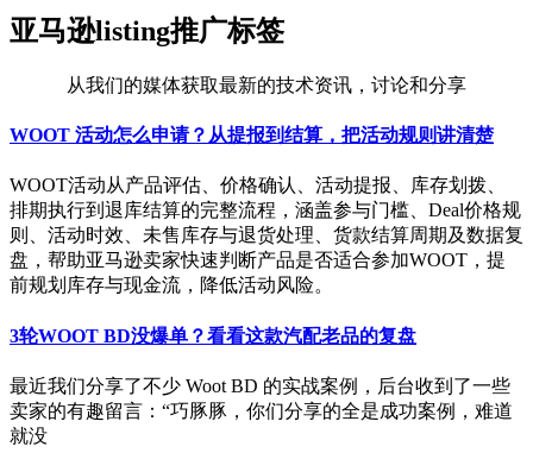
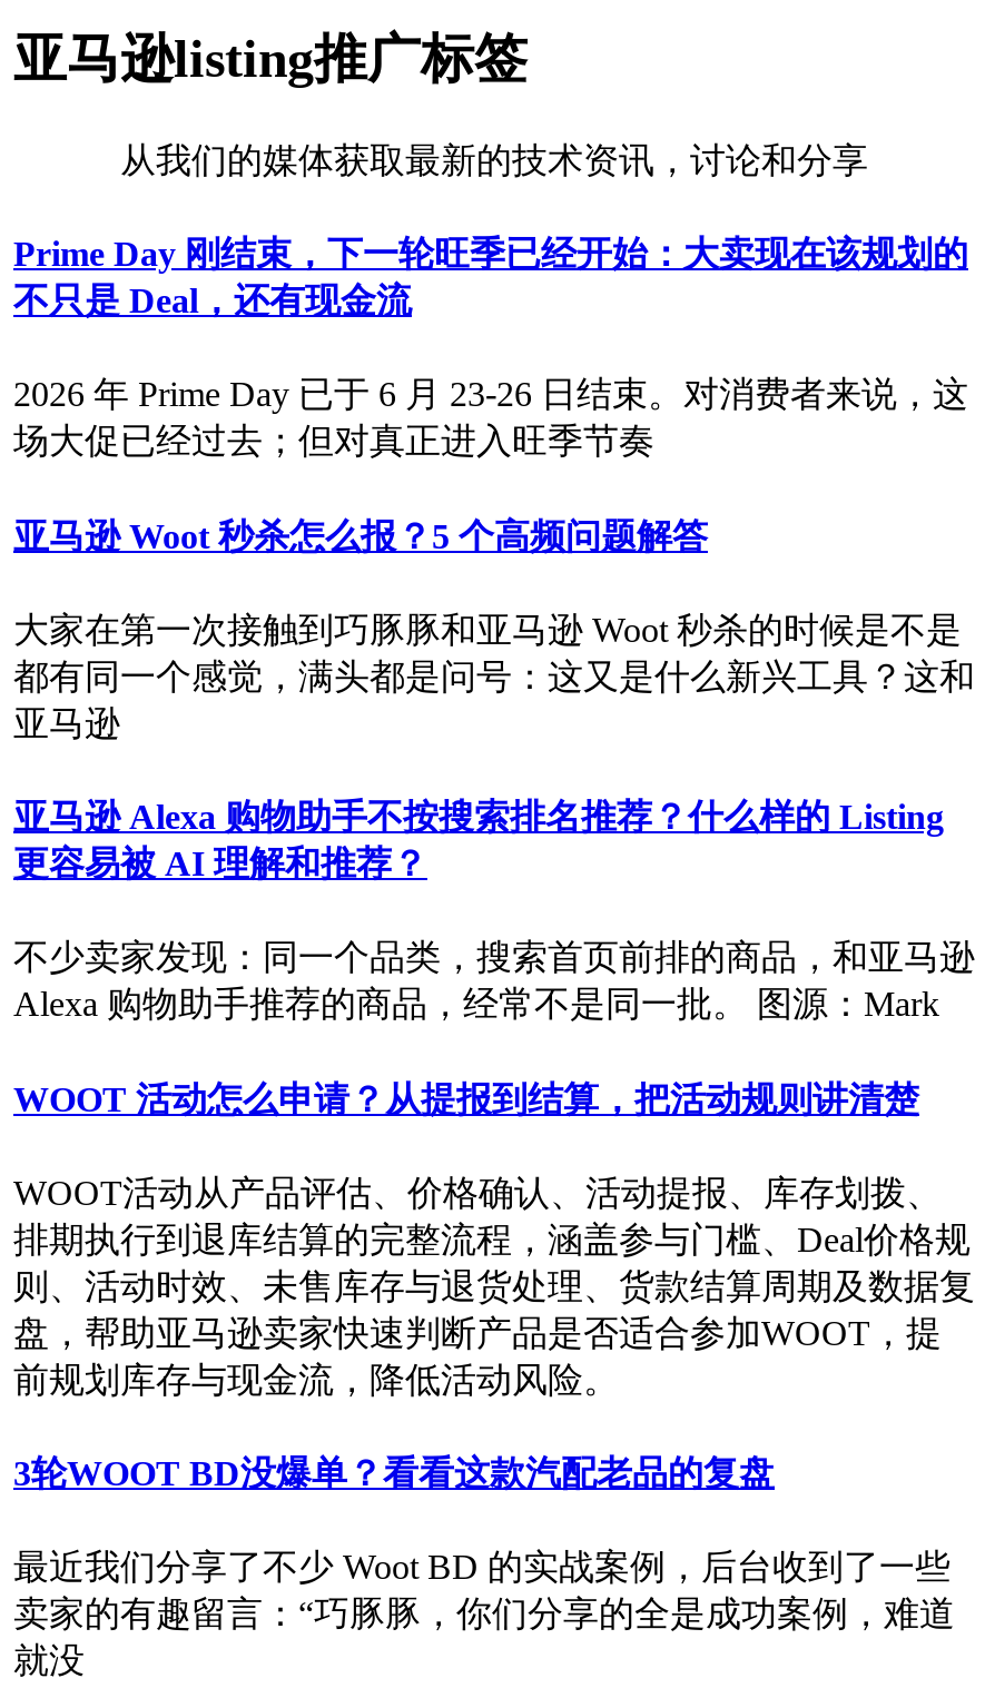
+ Prime Day 刚结束，下一轮旺季已经开始：大卖现在该规划的
+ 不只是 Deal，还有现金流
+ 2026 年 Prime Day 已于 6 月 23-26 日结束。对消费者来说，这
+ 场大促已经过去；但对真正进入旺季节奏
+ 亚马逊 Woot 秒杀怎么报？5 个高频问题解答
+ 大家在第一次接触到巧豚豚和亚马逊 Woot 秒杀的时候是不是
+ 都有同一个感觉，满头都是问号：这又是什么新兴工具？这和
+ 亚马逊
+ 亚马逊 Alexa 购物助手不按搜索排名推荐？什么样的 Listing
+ 更容易被 AI 理解和推荐？
+ 不少卖家发现：同一个品类，搜索首页前排的商品，和亚马逊
+ Alexa 购物助手推荐的商品，经常不是同一批。 图源：Mark
